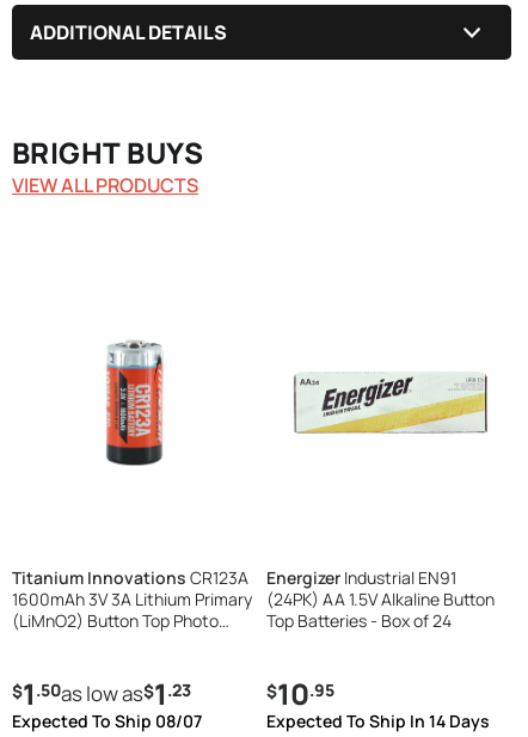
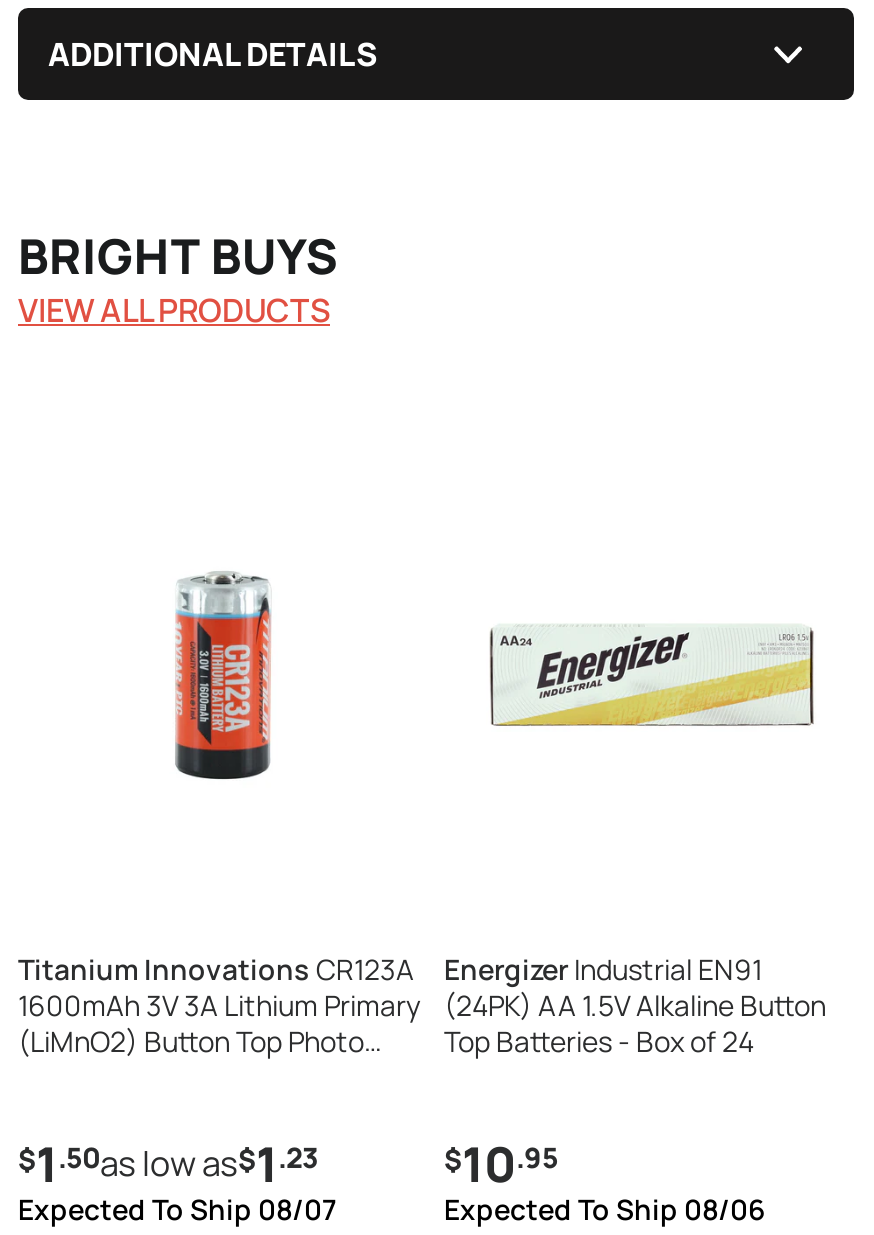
- Expected To Ship In 14 Days
+ Expected To Ship 08/06
